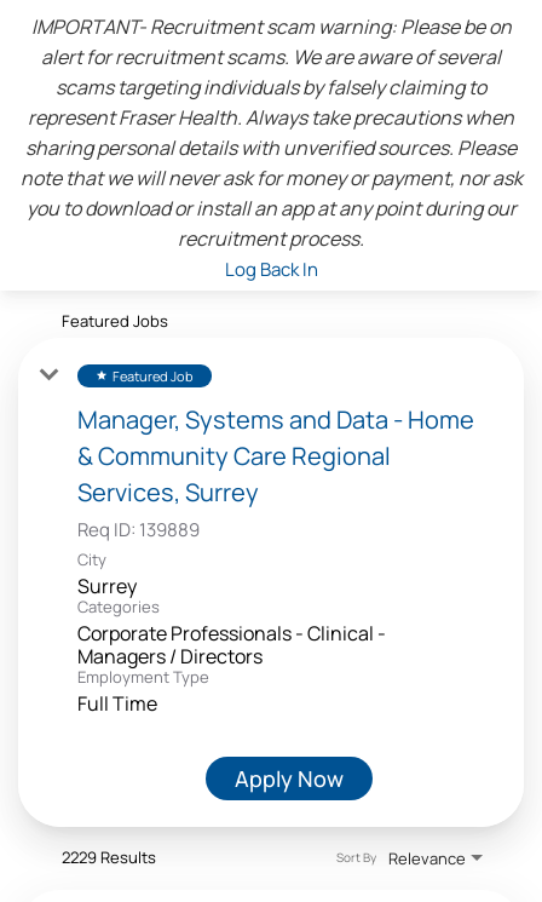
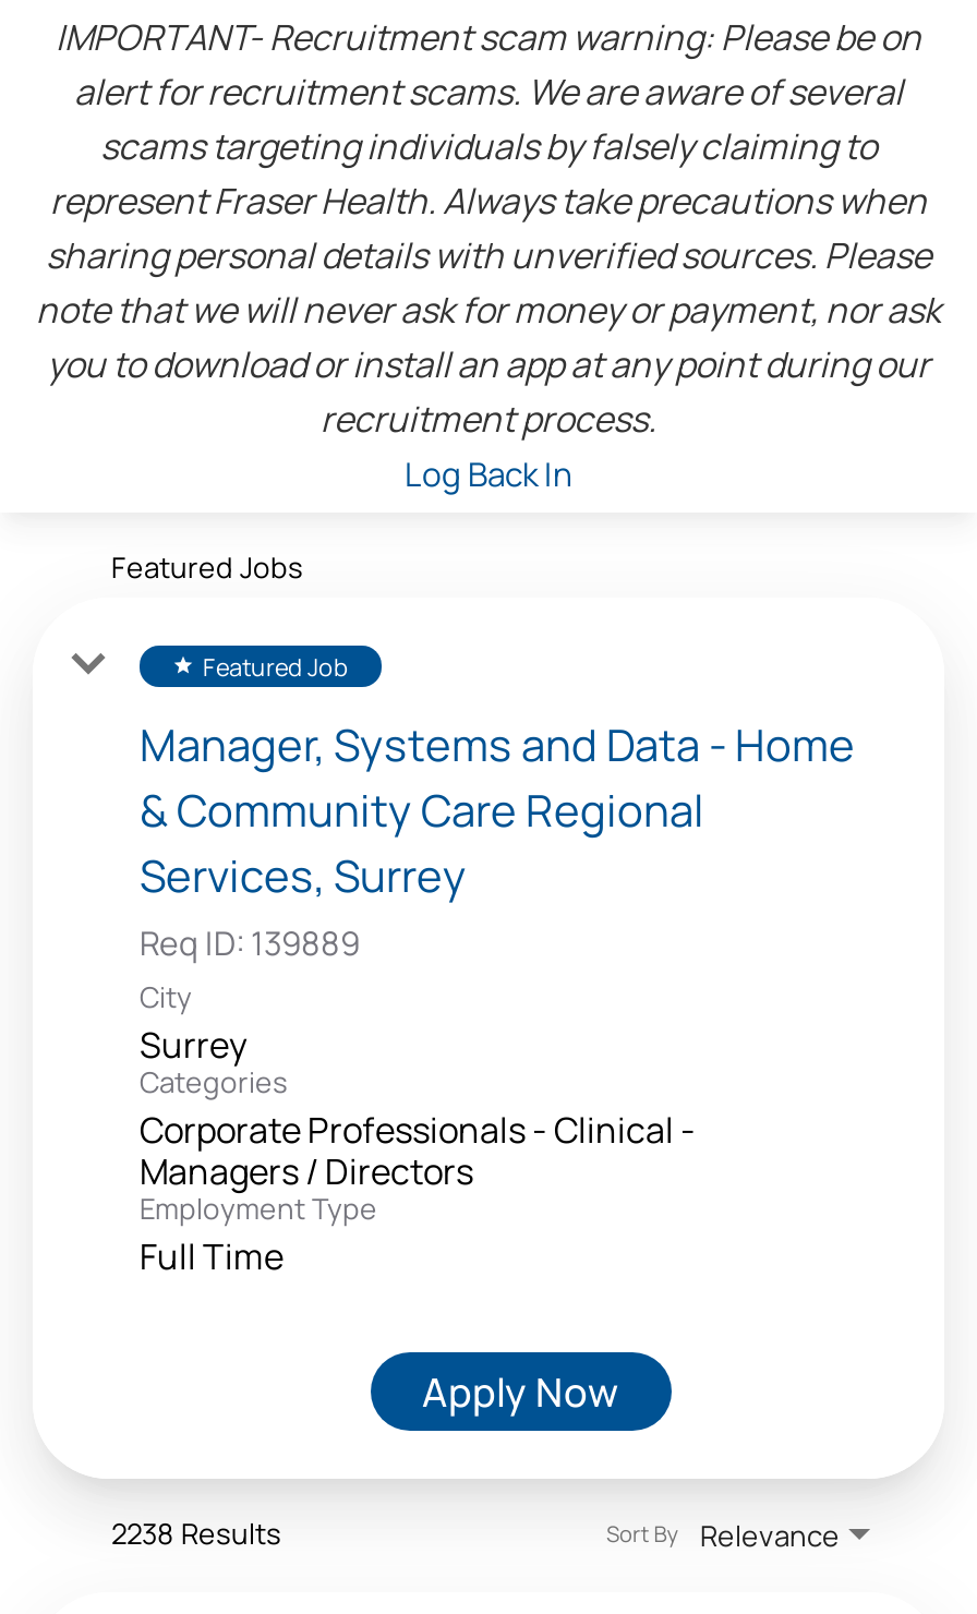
- 2229 Results
+ 2238 Results
